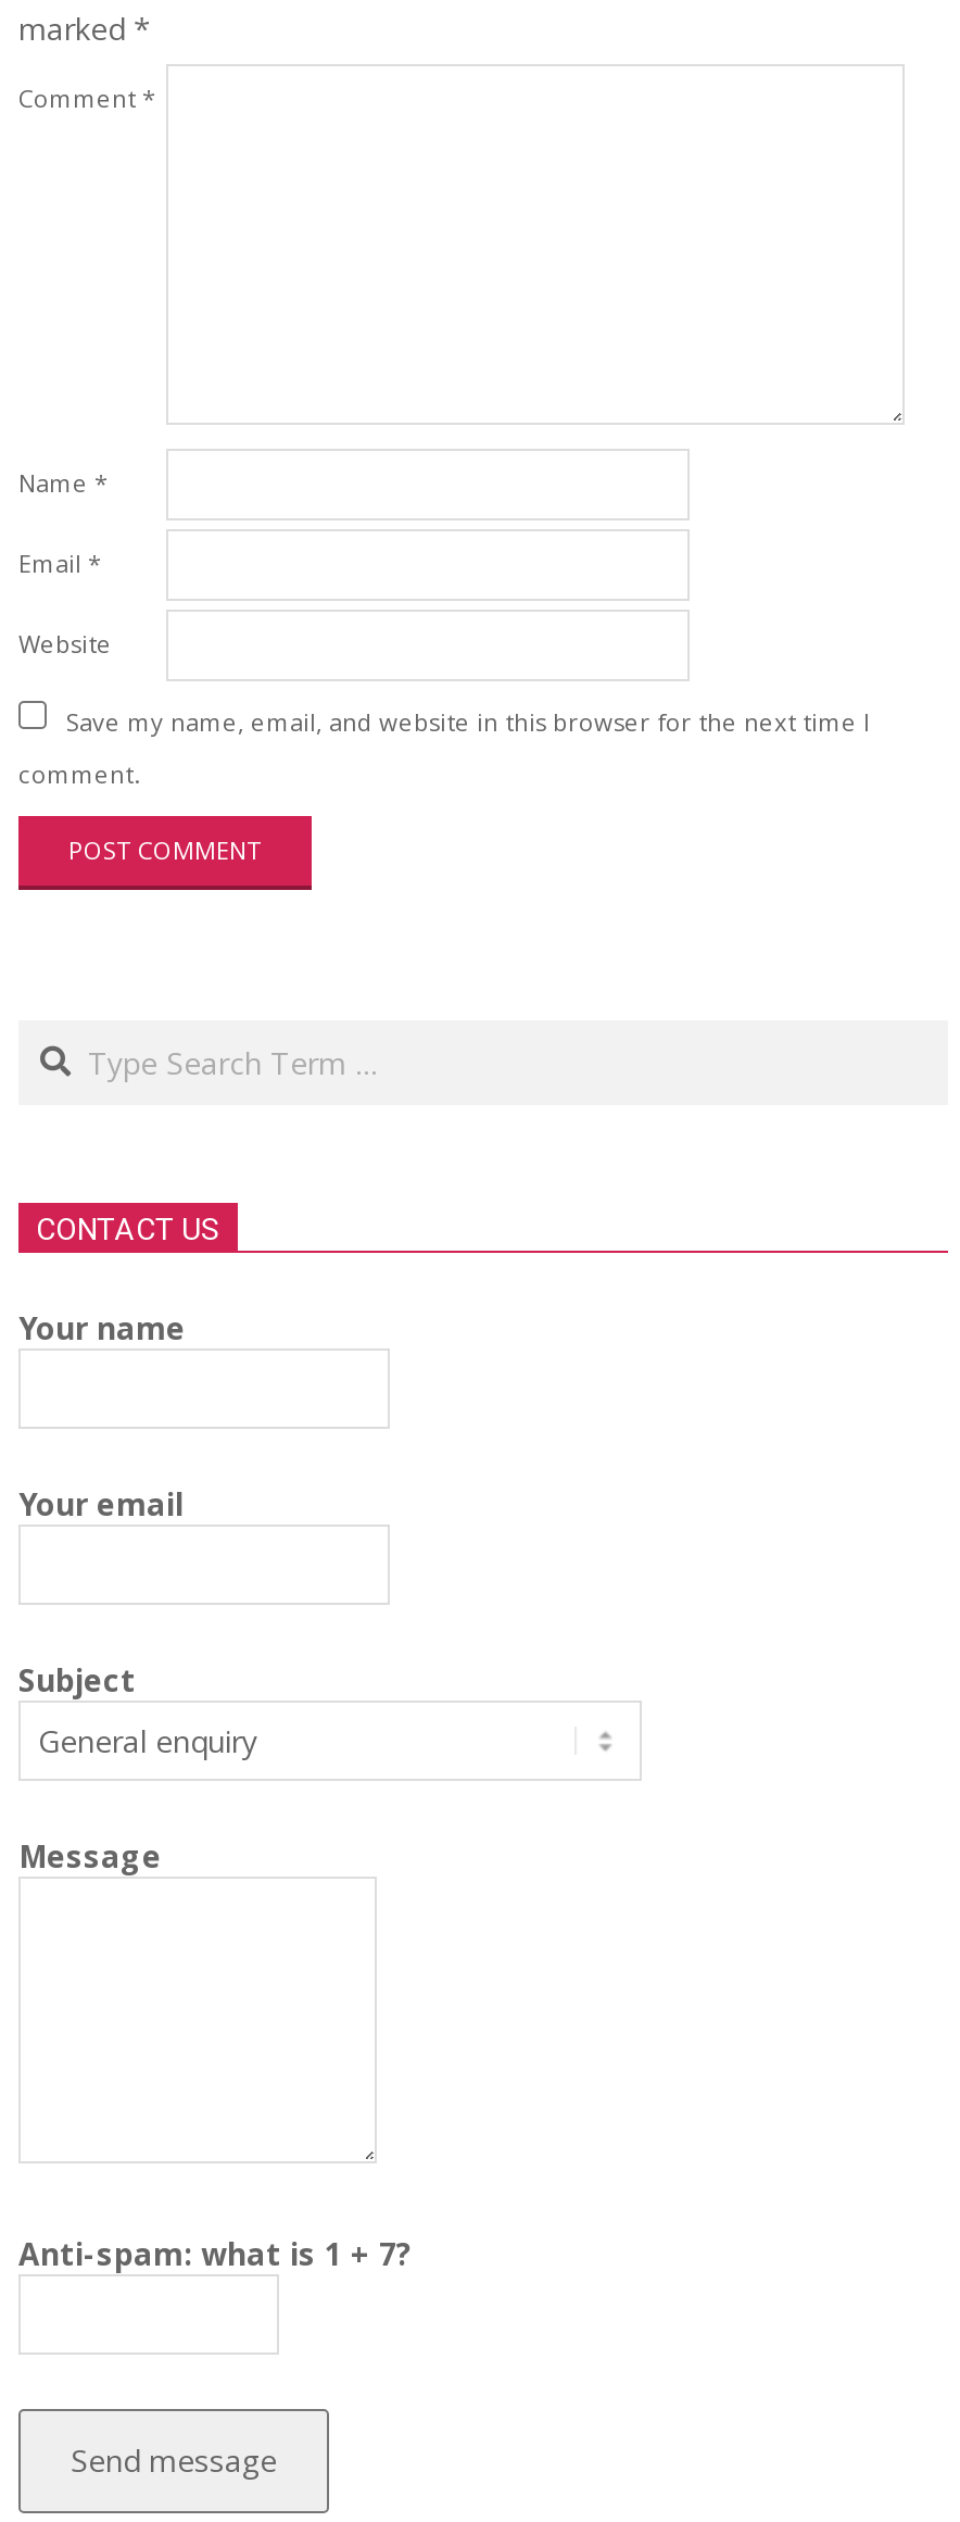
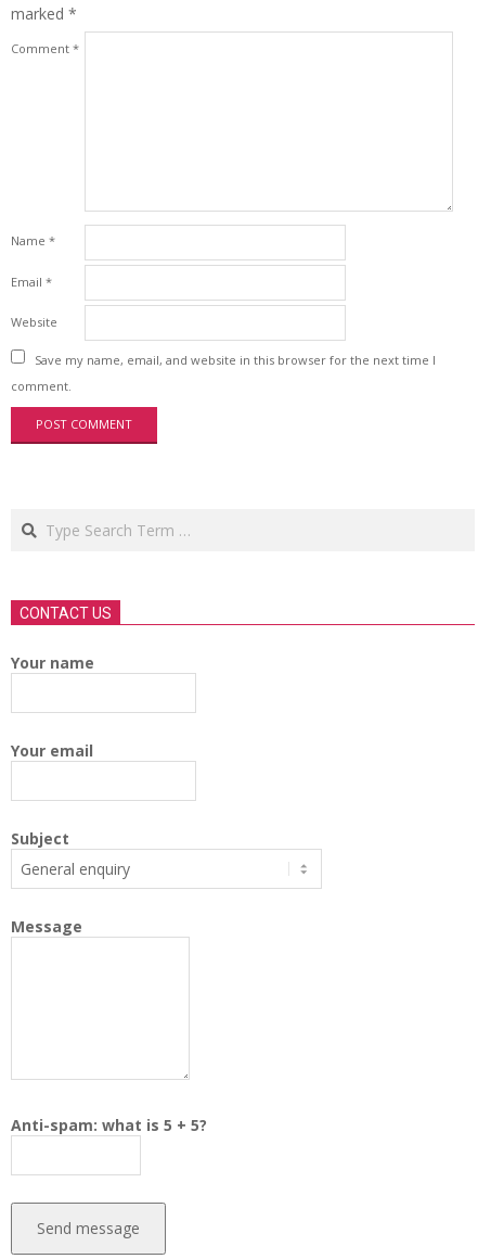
- Anti-spam: what is 1 + 7?
+ Anti-spam: what is 5 + 5?
